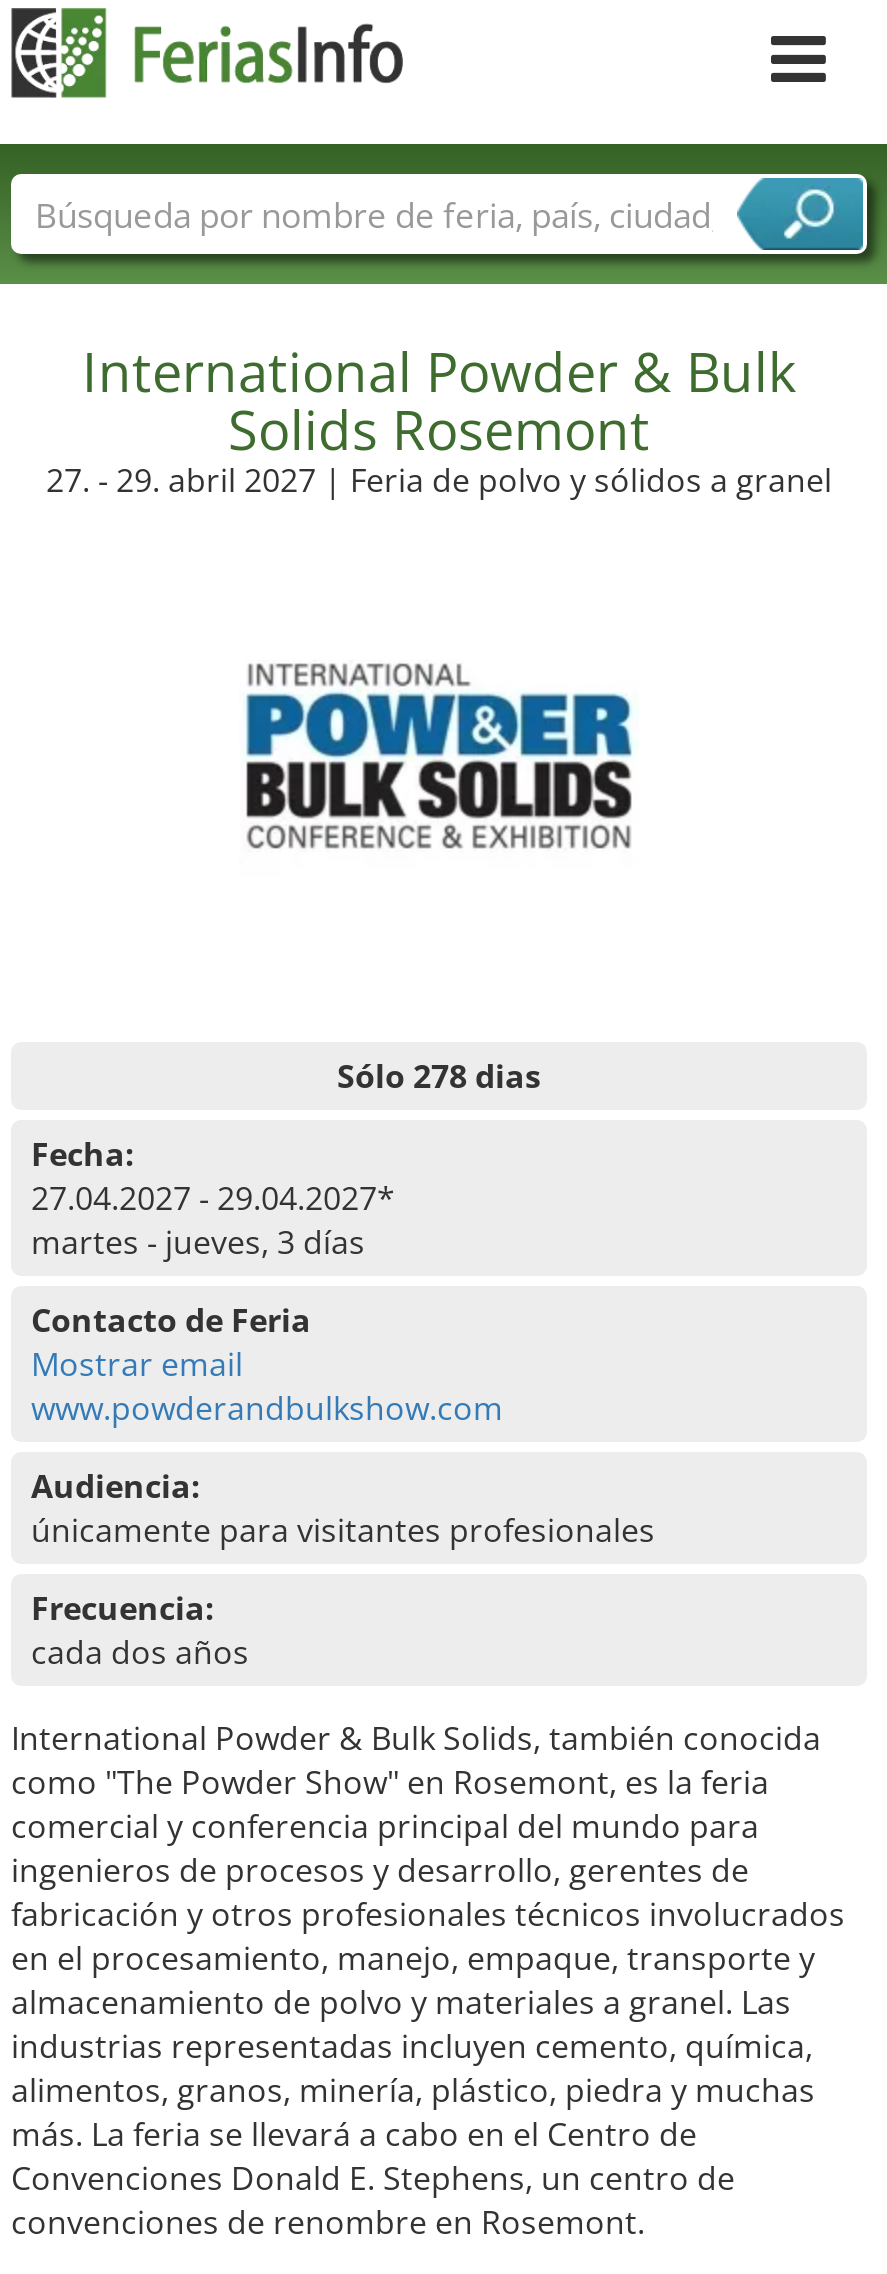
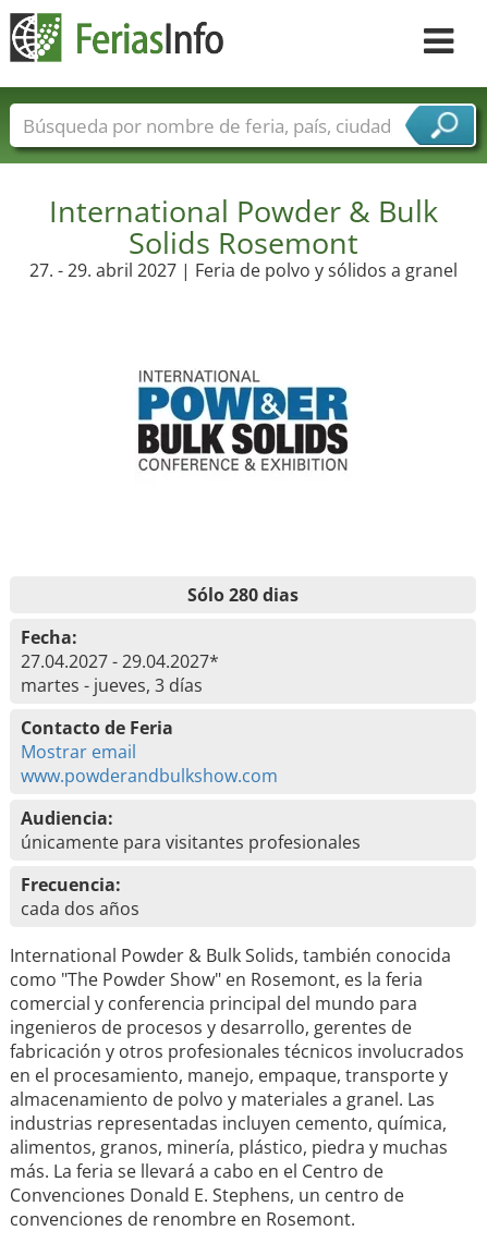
- Sólo 278 dias
+ Sólo 280 dias
